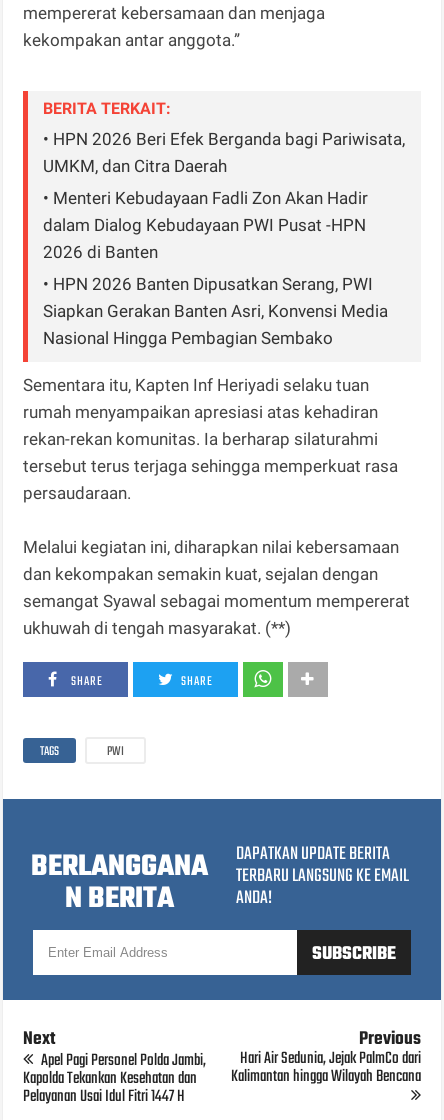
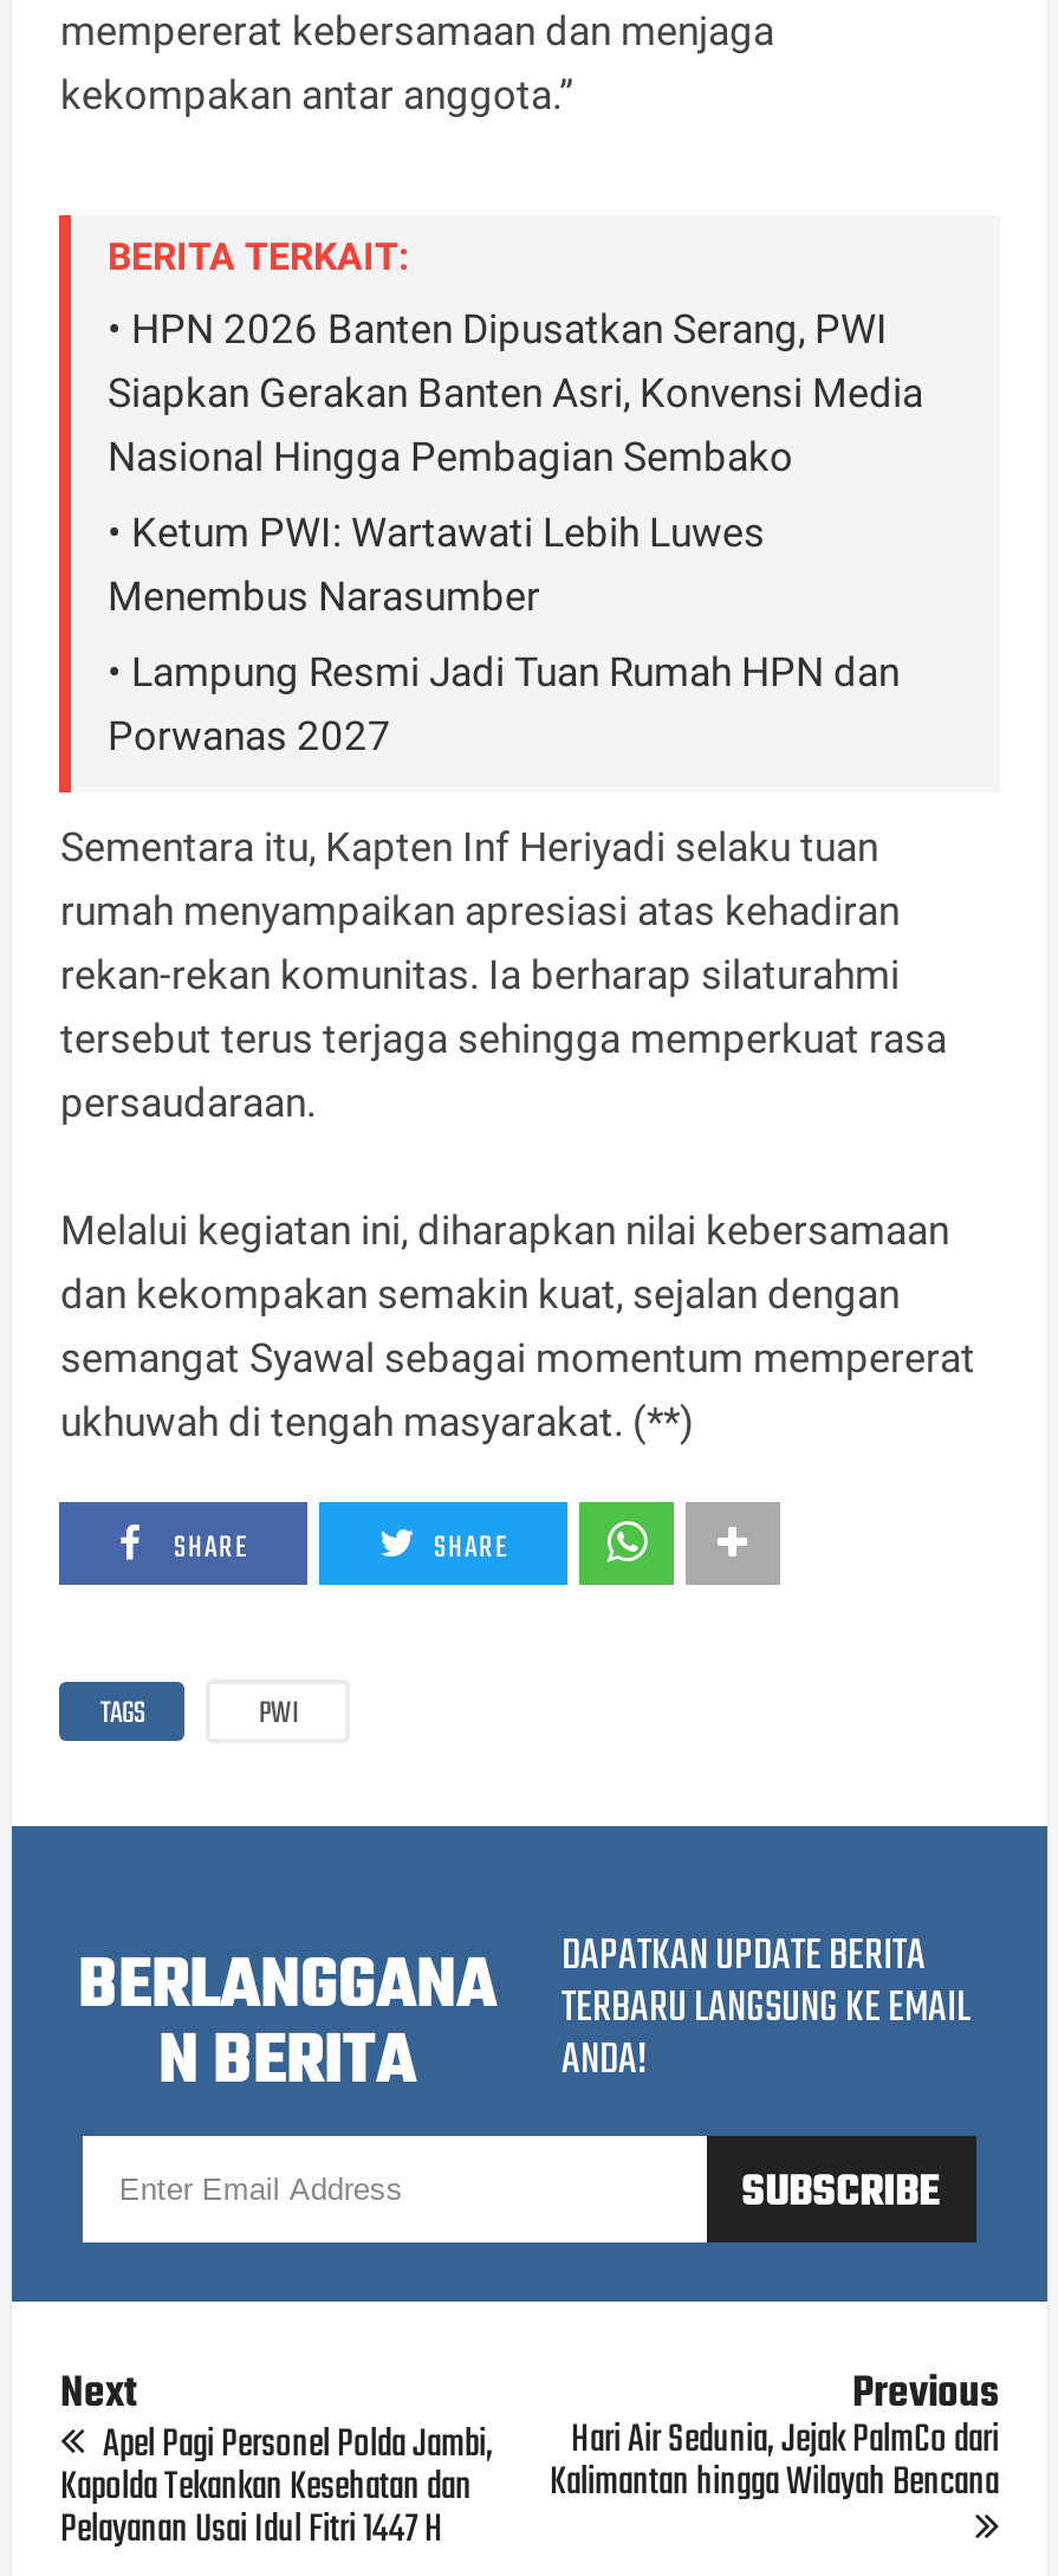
- • HPN 2026 Beri Efek Berganda bagi Pariwisata,
- UMKM, dan Citra Daerah
- • Menteri Kebudayaan Fadli Zon Akan Hadir
- dalam Dialog Kebudayaan PWI Pusat -HPN
- 2026 di Banten

moved up: • HPN 2026 Banten Dipusatkan Serang, PWI | Siapkan Gerakan Banten Asri, Konvensi Media | Nasional Hingga Pembagian Sembako

+ • Ketum PWI: Wartawati Lebih Luwes
+ Menembus Narasumber
+ • Lampung Resmi Jadi Tuan Rumah HPN dan
+ Porwanas 2027
